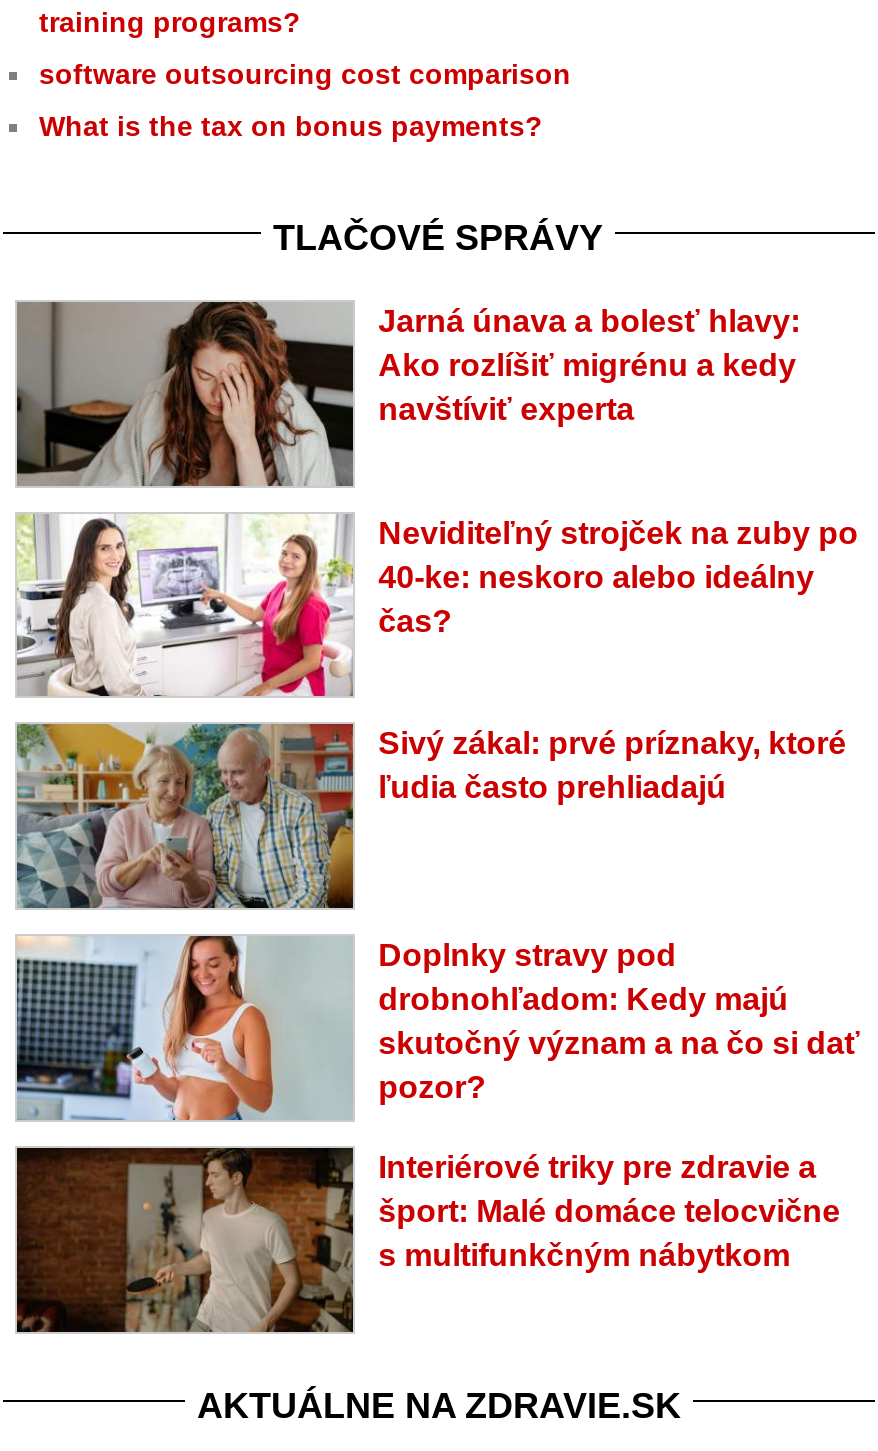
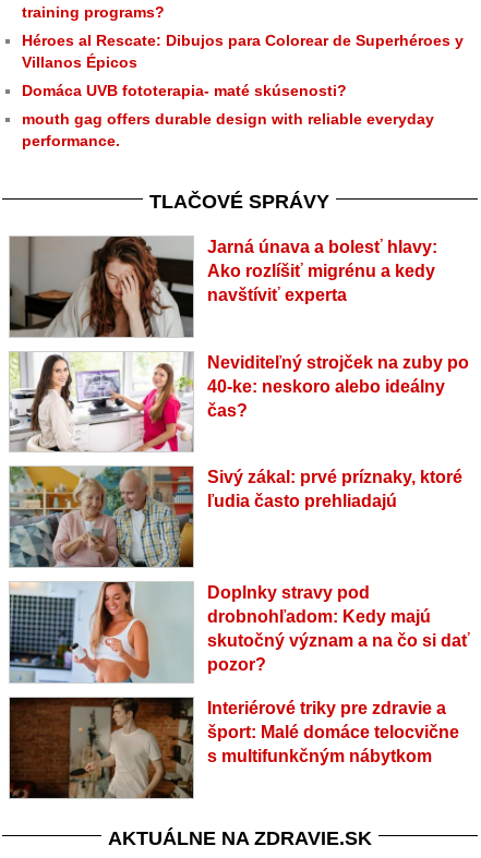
- software outsourcing cost comparison
- What is the tax on bonus payments?
+ Héroes al Rescate: Dibujos para Colorear de Superhéroes y
+ Villanos Épicos
+ Domáca UVB fototerapia- maté skúsenosti?
+ mouth gag offers durable design with reliable everyday
+ performance.
